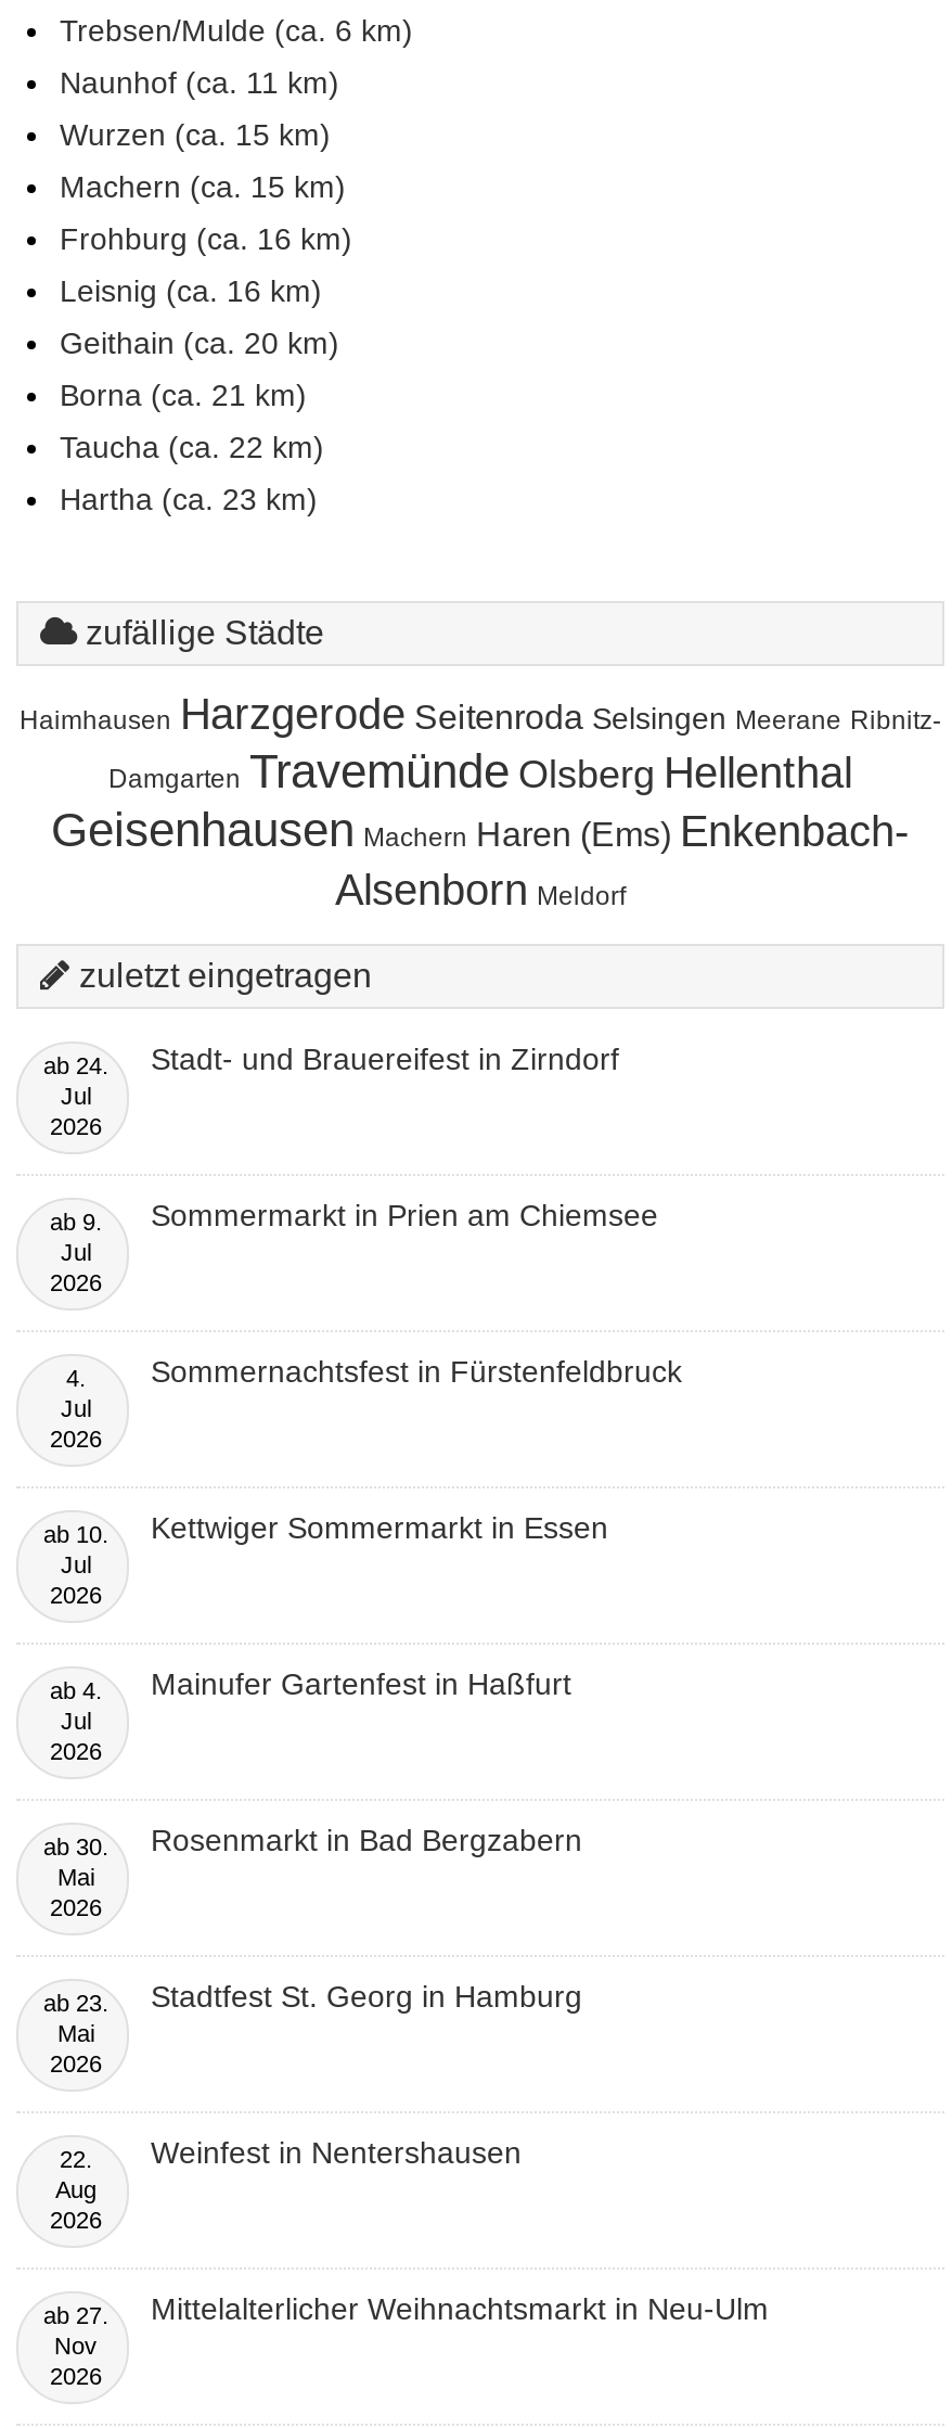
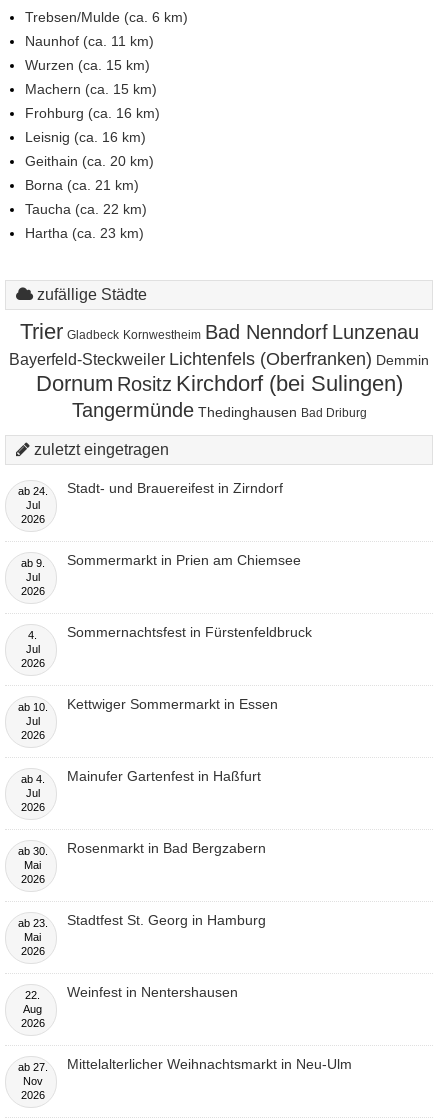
- Haimhausen Harzgerode Seitenroda Selsingen Meerane Ribnitz-
- Damgarten Travemünde Olsberg Hellenthal
- Geisenhausen Machern Haren (Ems) Enkenbach-
- Alsenborn Meldorf
+ Trier Gladbeck Kornwestheim Bad Nenndorf Lunzenau
+ Bayerfeld-Steckweiler Lichtenfels (Oberfranken) Demmin
+ Dornum Rositz Kirchdorf (bei Sulingen)
+ Tangermünde Thedinghausen Bad Driburg
